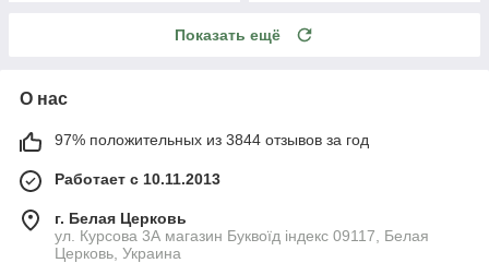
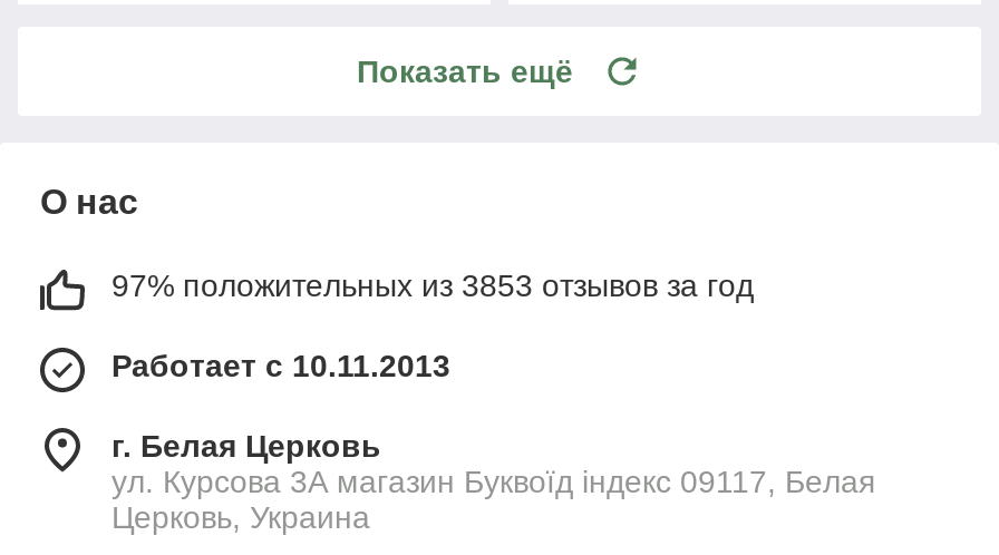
- 97% положительных из 3844 отзывов за год
+ 97% положительных из 3853 отзывов за год
